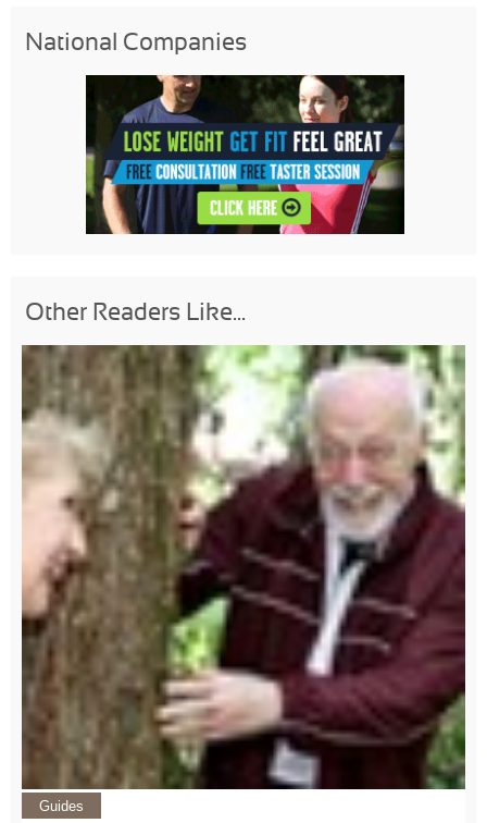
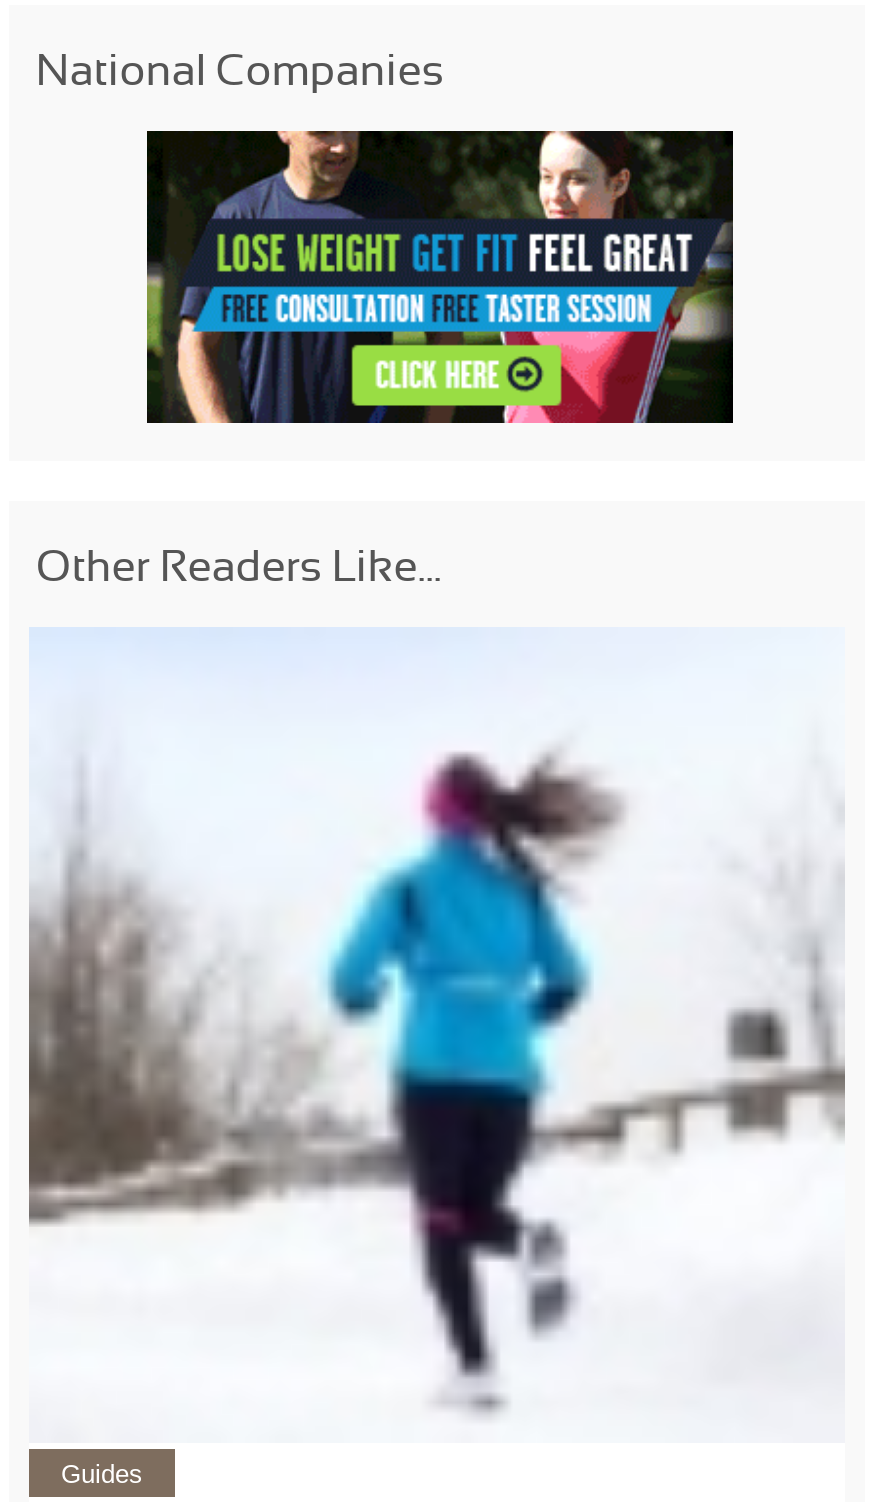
- [image]
+ [image]
